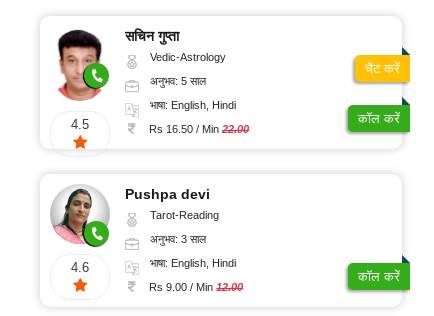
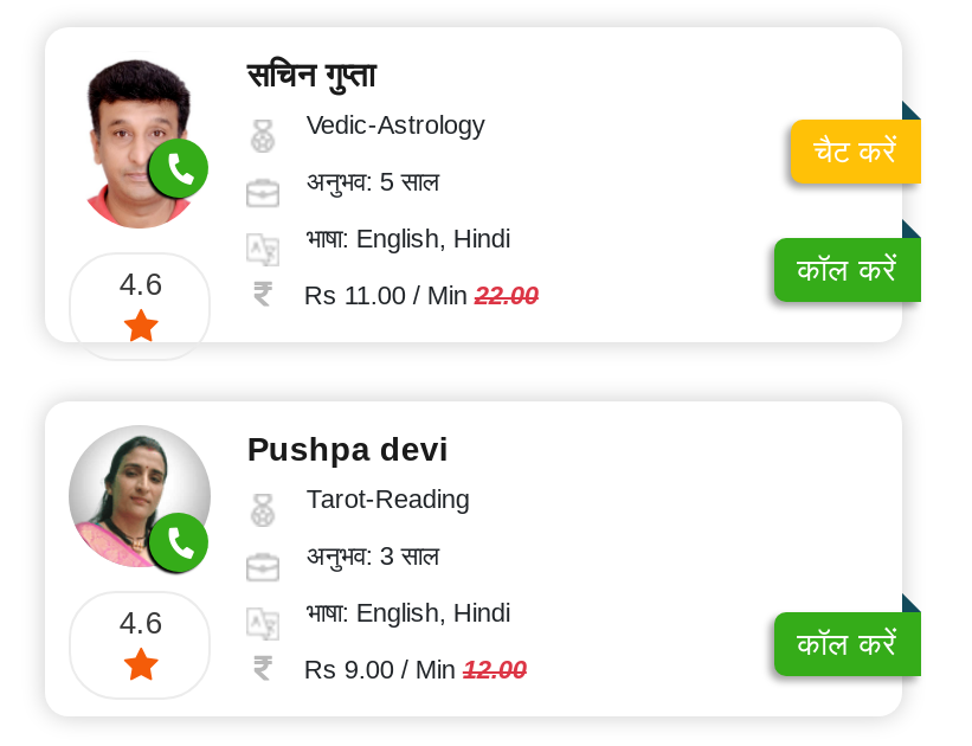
- 4.5
+ 4.6

- Rs 16.50 / Min 22.00
+ Rs 11.00 / Min 22.00
